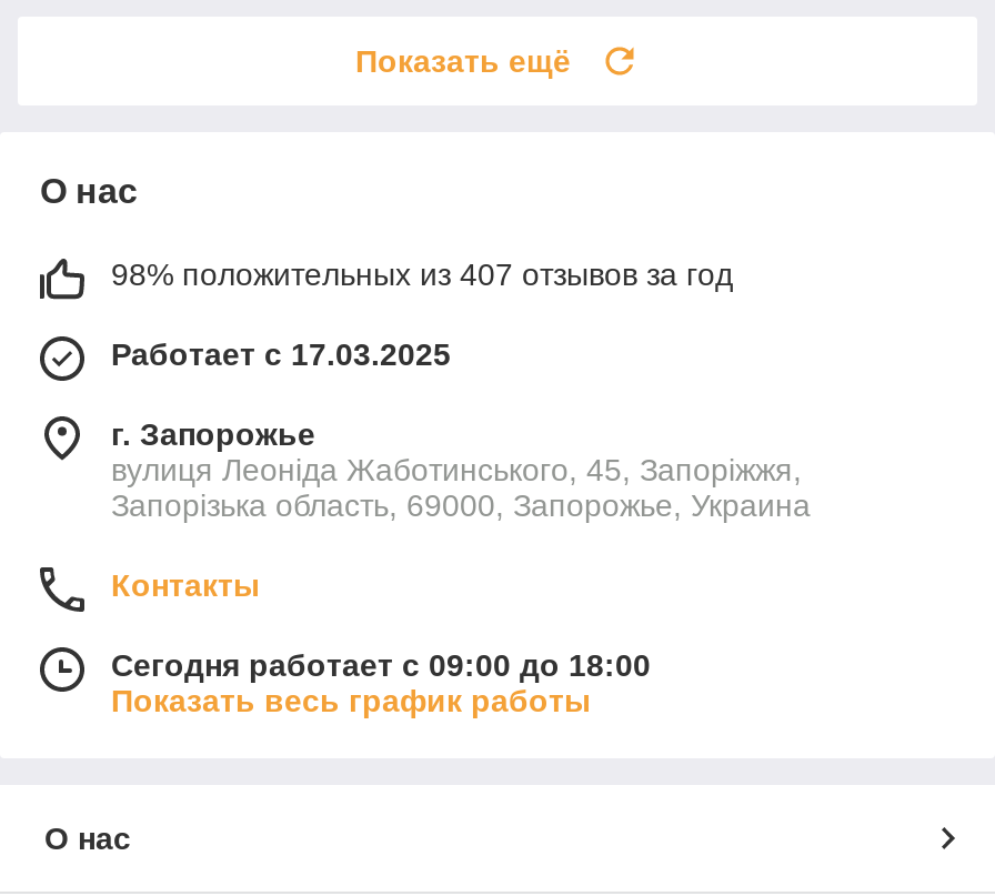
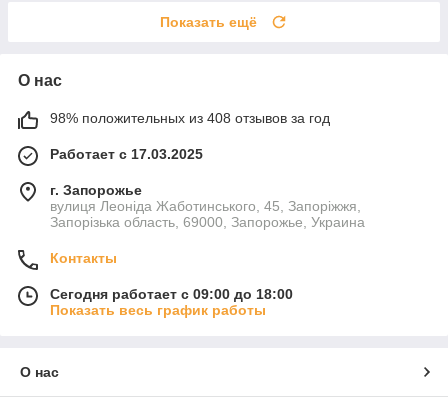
- 98% положительных из 407 отзывов за год
+ 98% положительных из 408 отзывов за год
